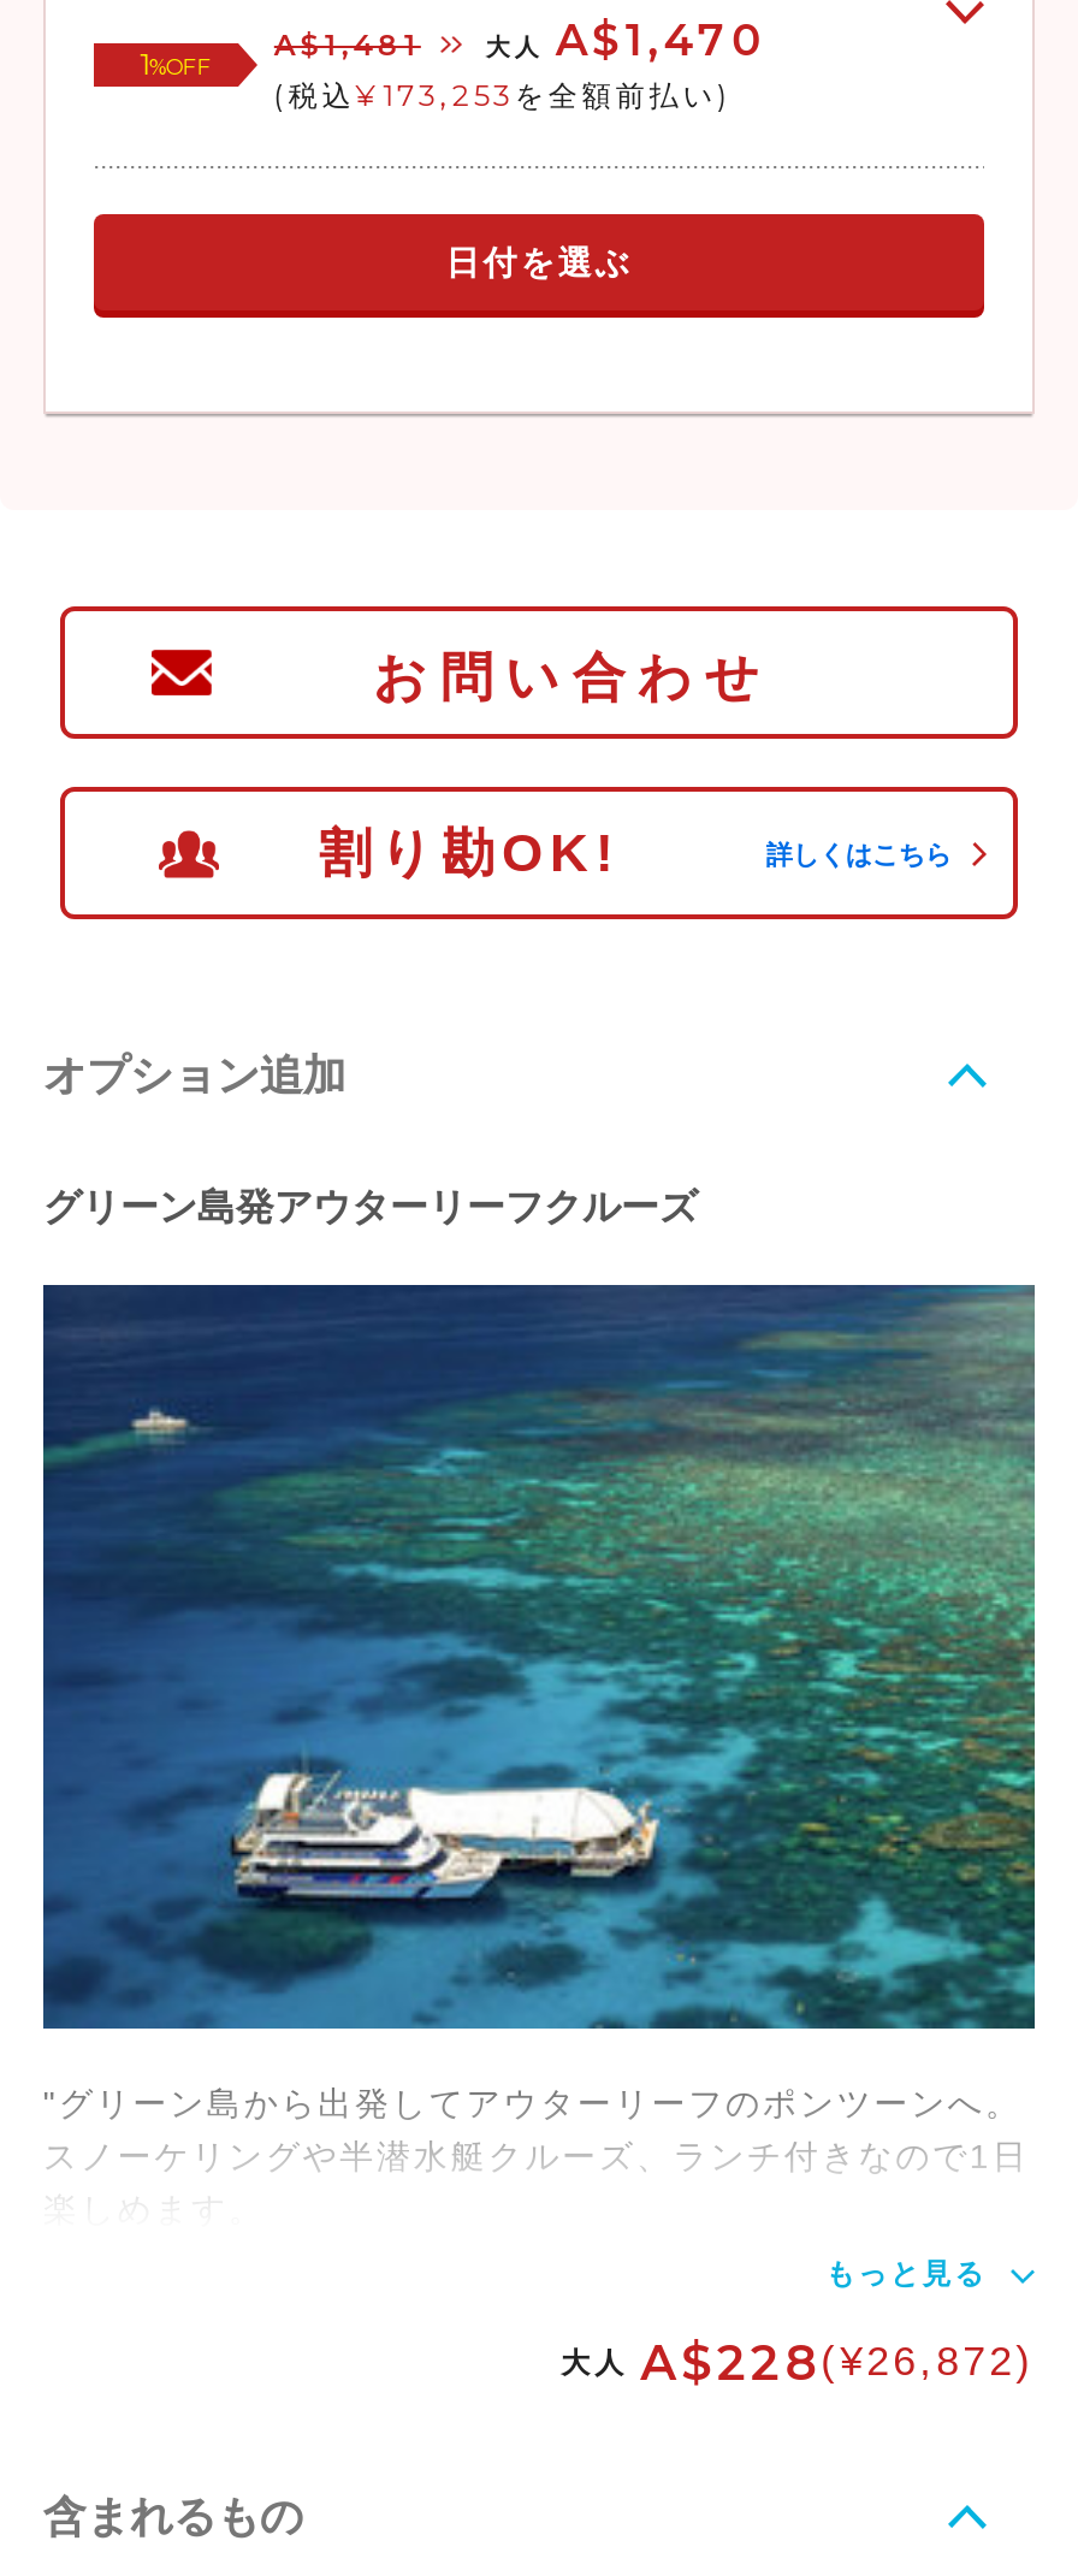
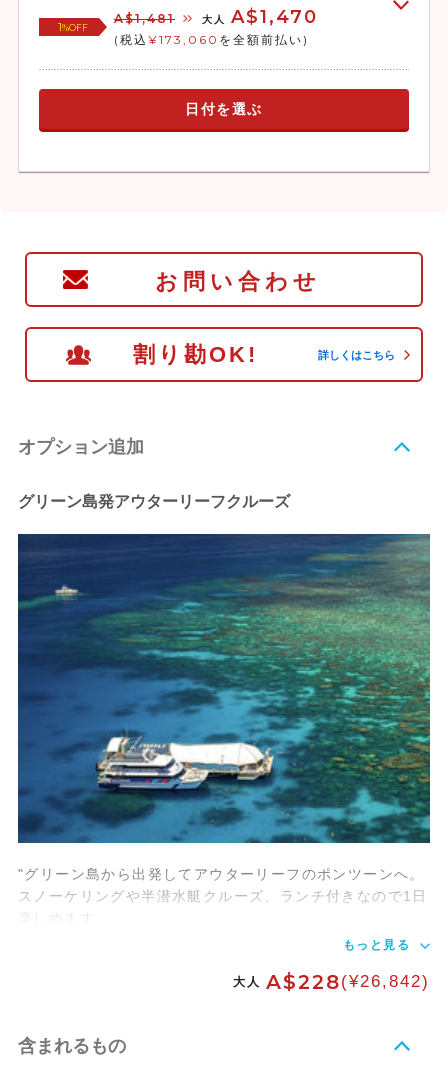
- (税込¥173,253を全額前払い)
+ (税込¥173,060を全額前払い)

- 大人 A$228(¥26,872)
+ 大人 A$228(¥26,842)
